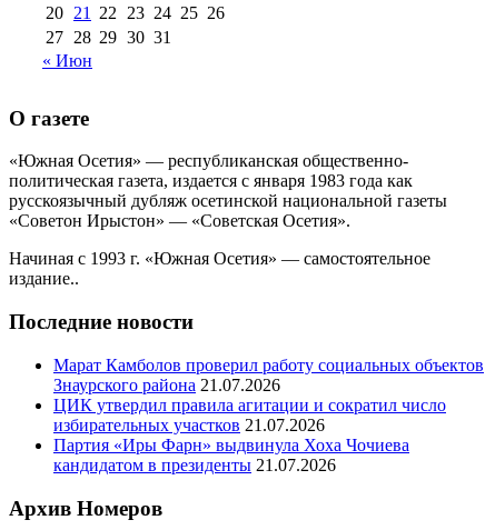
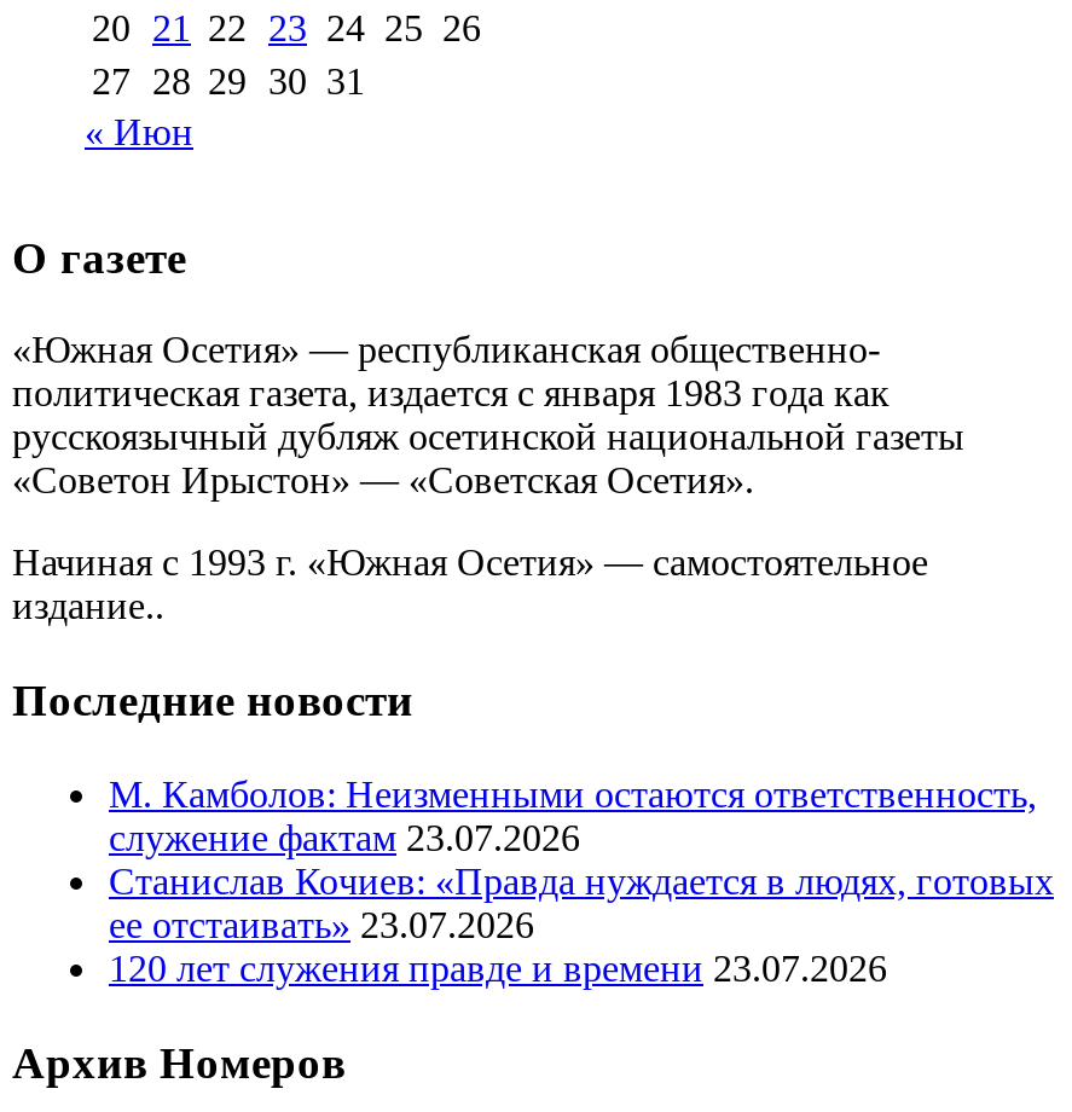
- Марат Камболов проверил работу социальных объектов
- Знаурского района 21.07.2026
- ЦИК утвердил правила агитации и сократил число
- избирательных участков 21.07.2026
- Партия «Иры Фарн» выдвинула Хоха Чочиева
- кандидатом в президенты 21.07.2026
+ М. Камболов: Неизменными остаются ответственность,
+ служение фактам 23.07.2026
+ Станислав Кочиев: «Правда нуждается в людях, готовых
+ ее отстаивать» 23.07.2026
+ 120 лет служения правде и времени 23.07.2026
